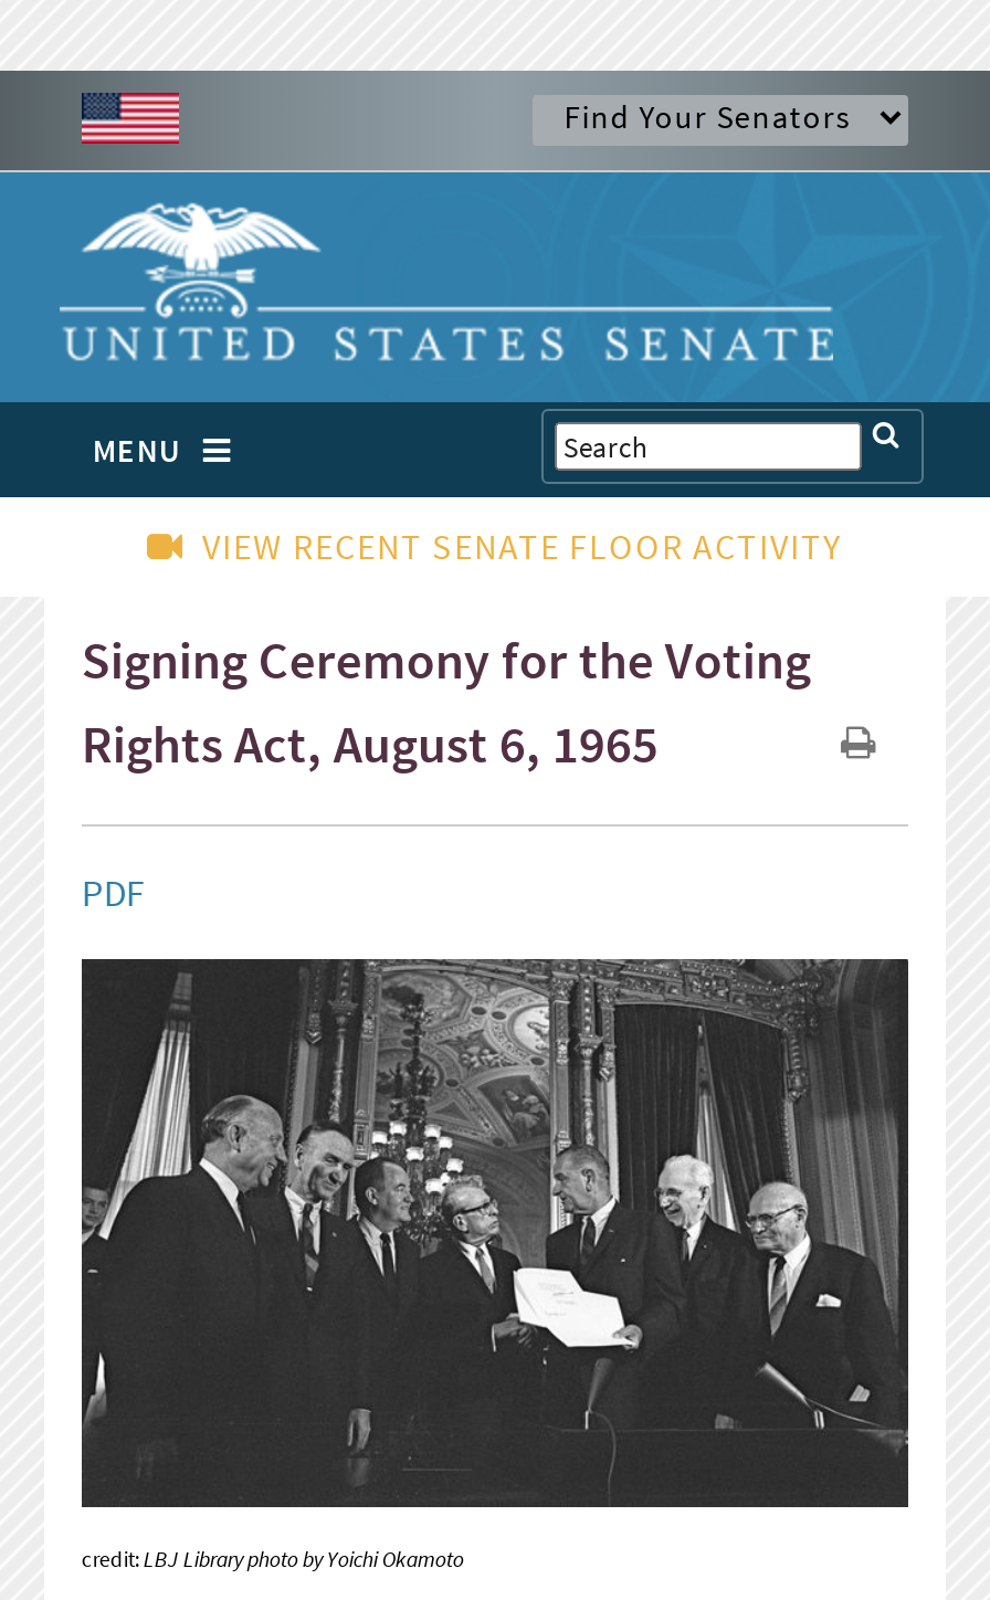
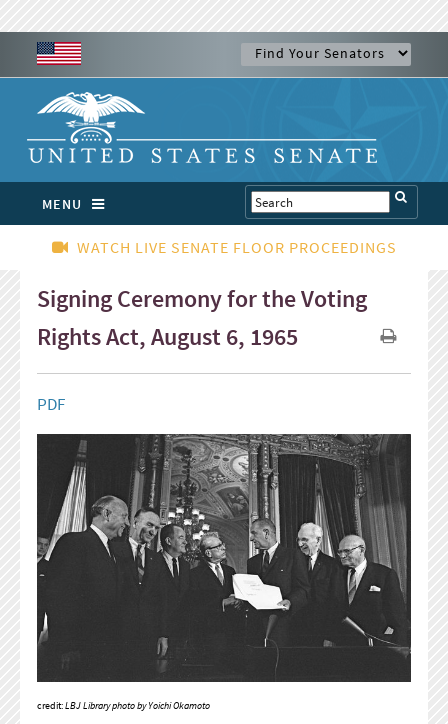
- VIEW RECENT SENATE FLOOR ACTIVITY
+ WATCH LIVE SENATE FLOOR PROCEEDINGS
